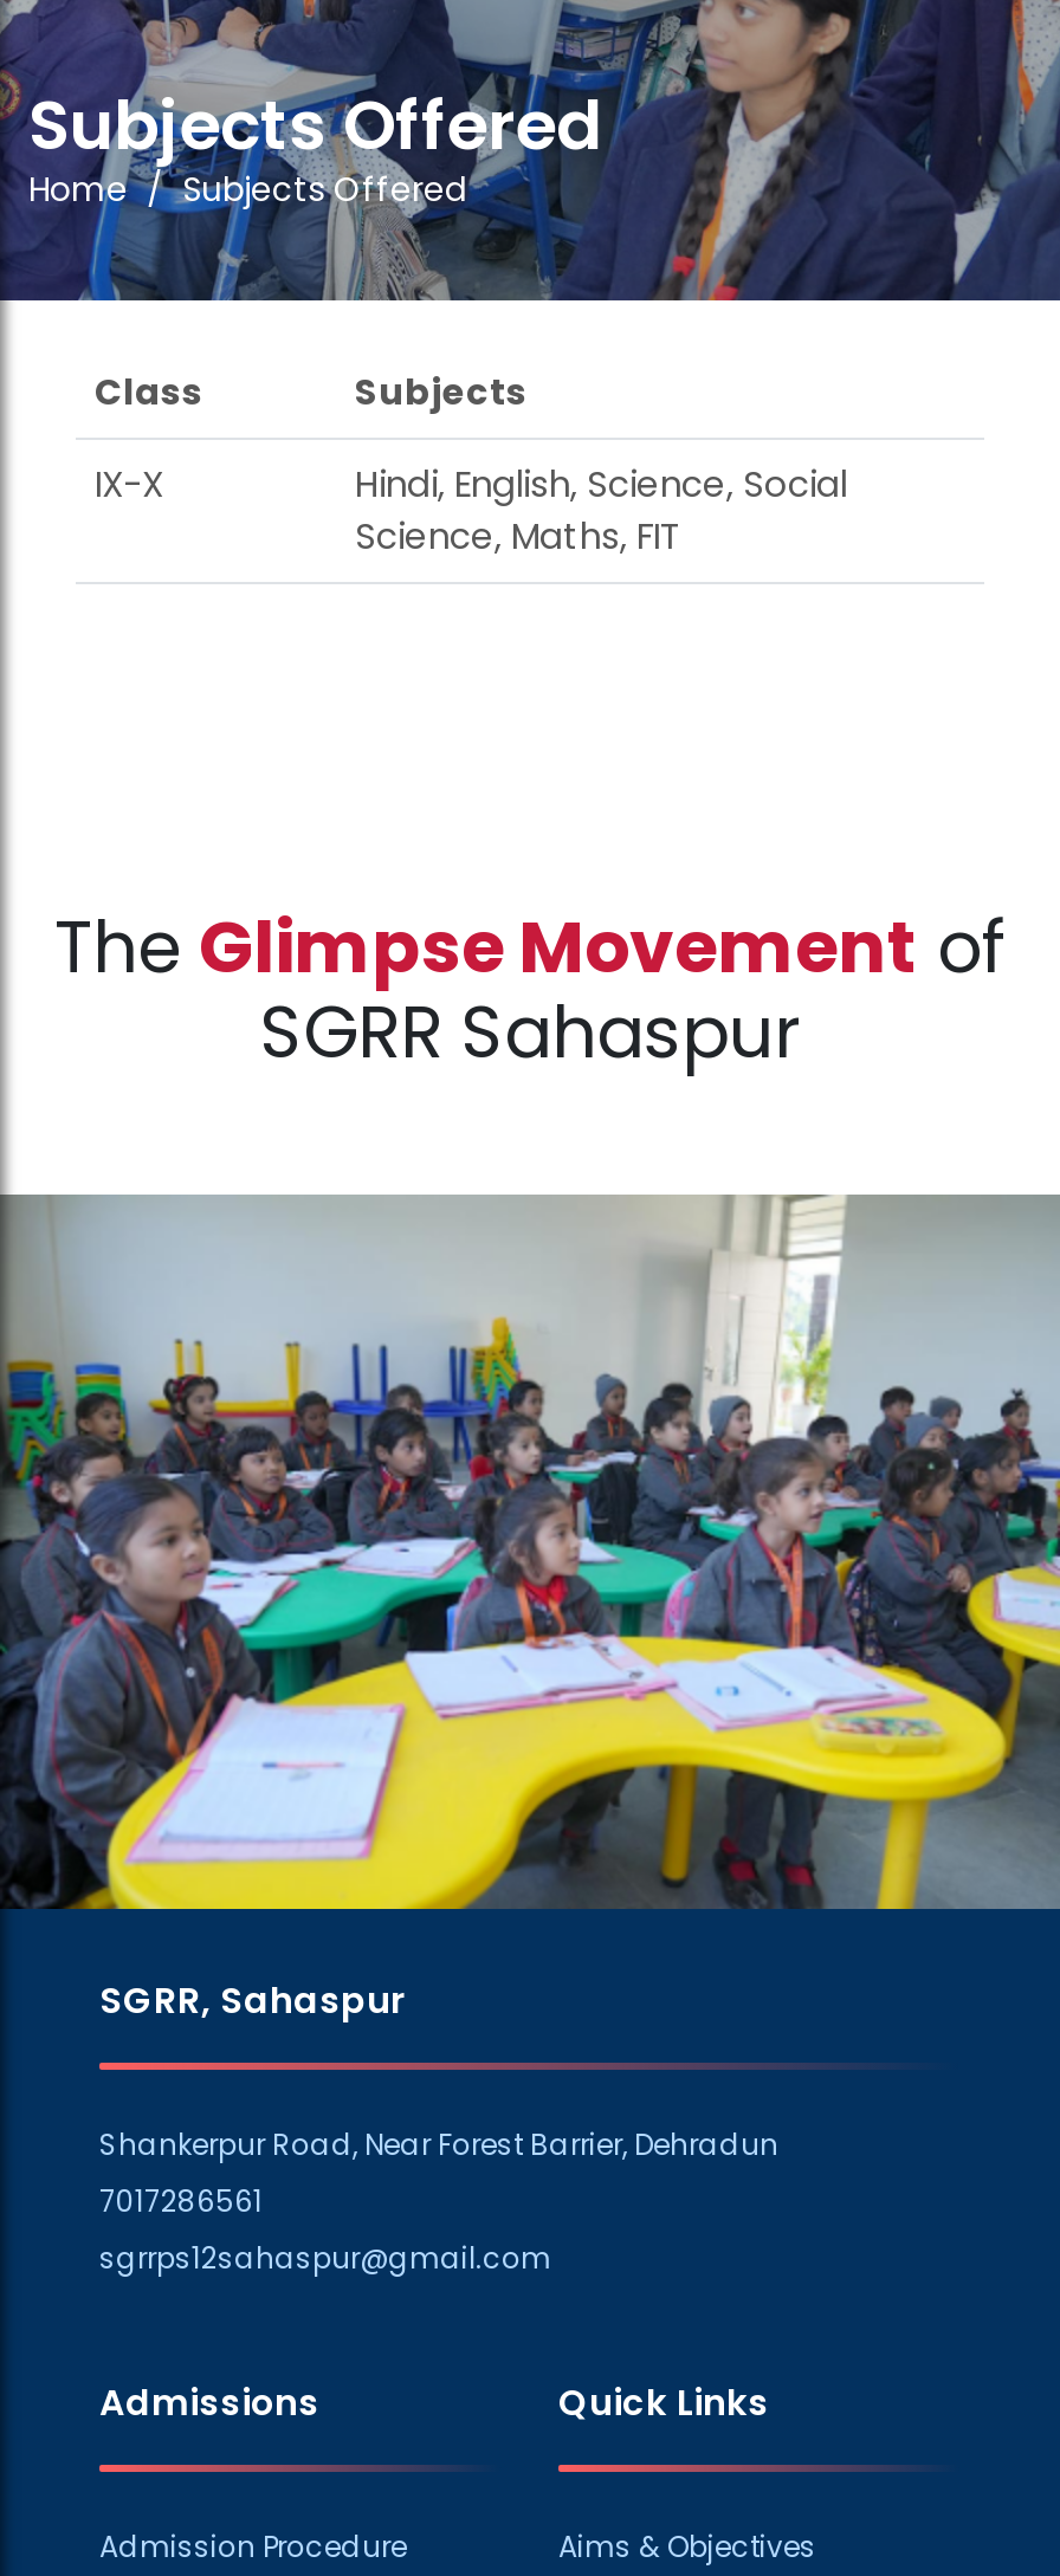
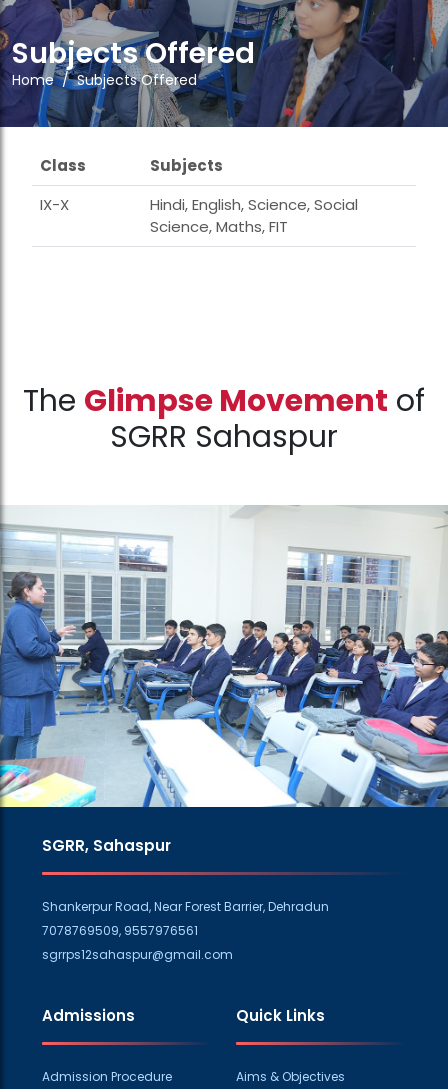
- [image]
+ [image]

- 7017286561
+ 7078769509, 9557976561
